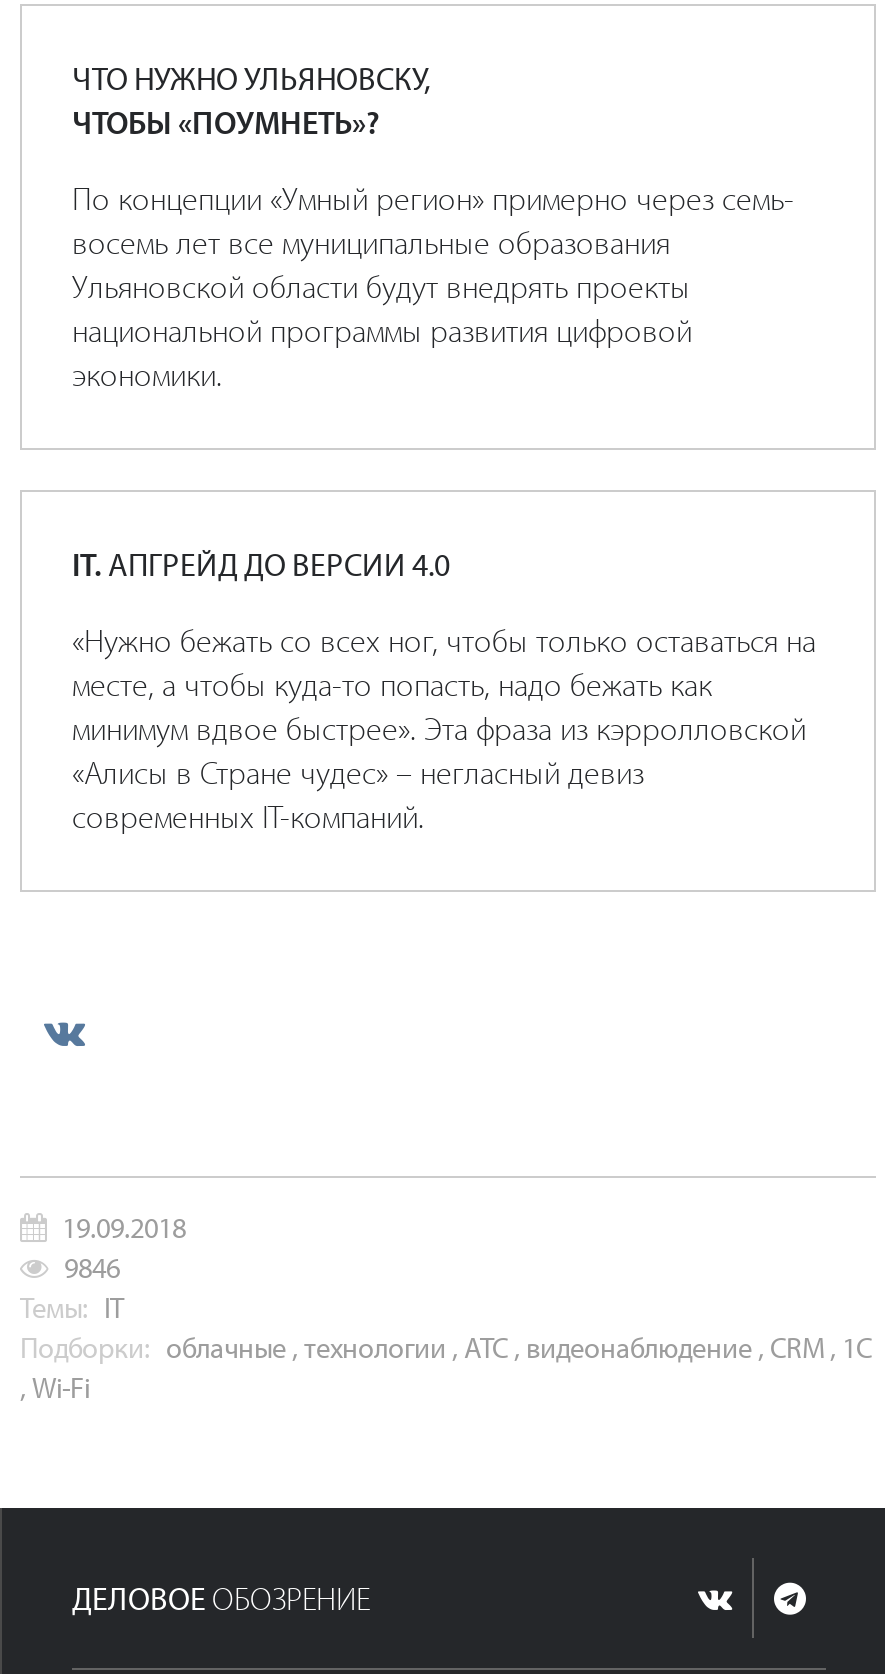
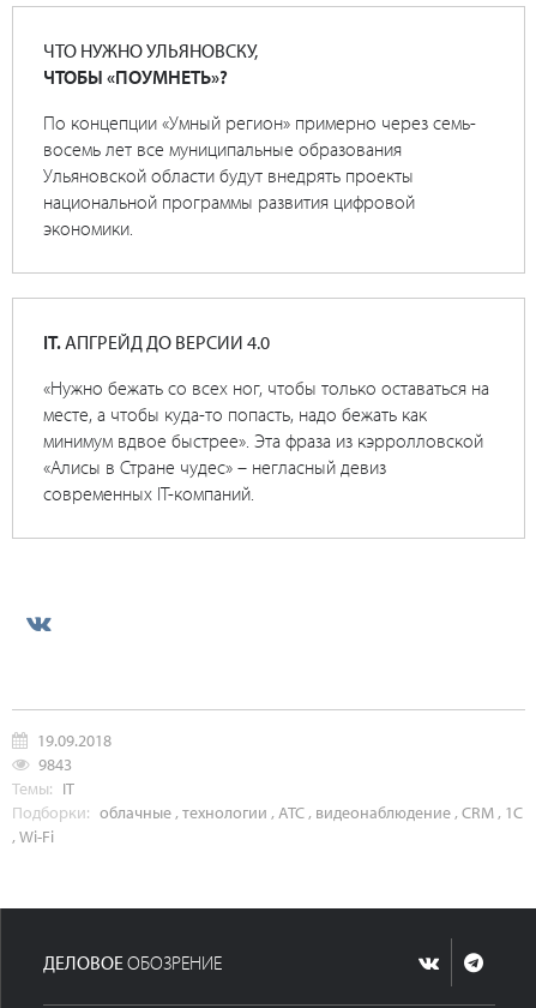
- 9846
+ 9843
